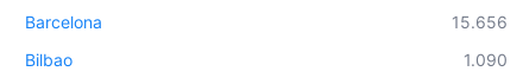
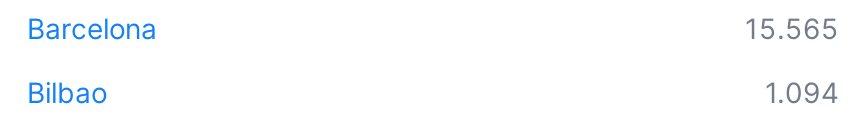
- 15.656
+ 15.565

- 1.090
+ 1.094
